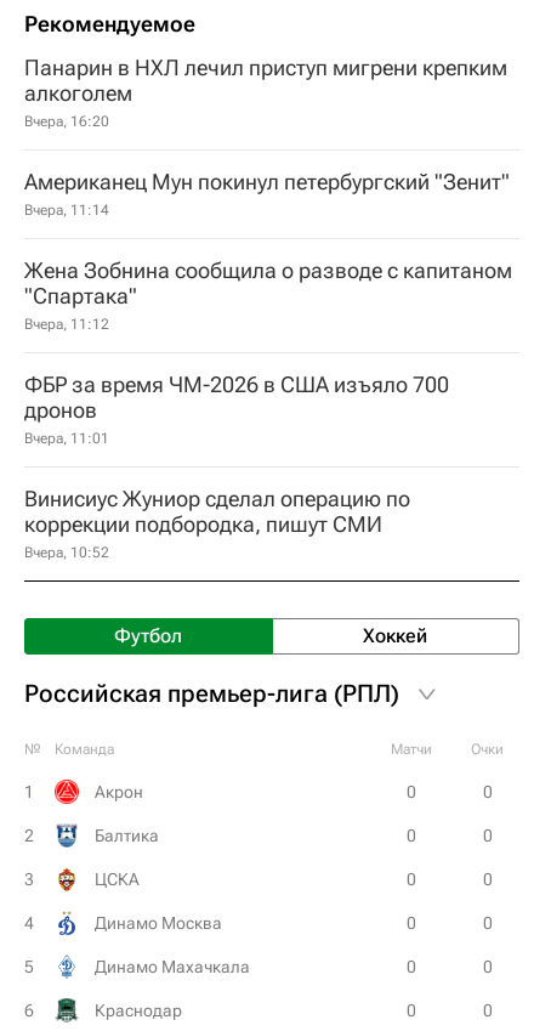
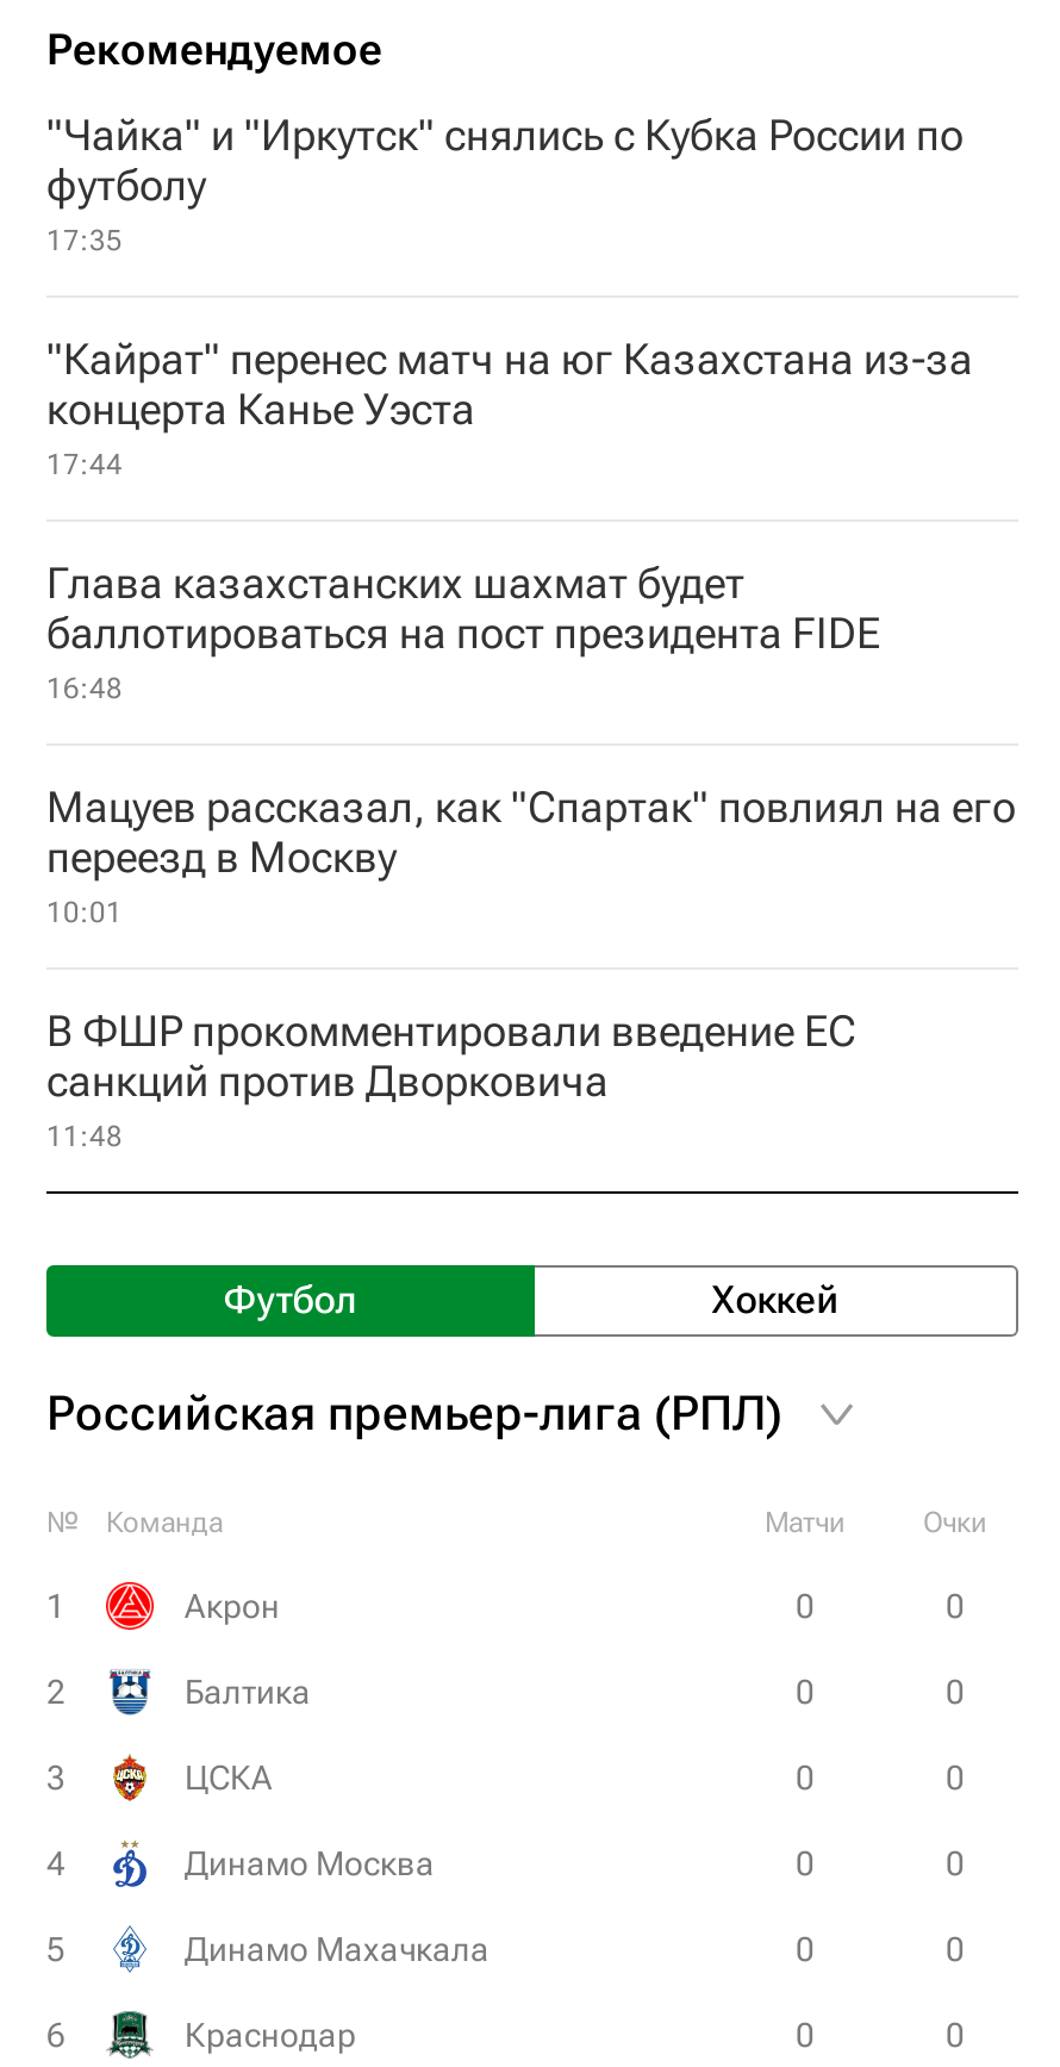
- Панарин в НХЛ лечил приступ мигрени крепким
- алкоголем
- Вчера, 16:20
+ "Чайка" и "Иркутск" снялись с Кубка России по
+ футболу
+ 17:35

- Американец Мун покинул петербургский "Зенит"
- Вчера, 11:14
+ "Кайрат" перенес матч на юг Казахстана из-за
+ концерта Канье Уэста
+ 17:44

- Жена Зобнина сообщила о разводе с капитаном
- "Спартака"
- Вчера, 11:12
+ Глава казахстанских шахмат будет
+ баллотироваться на пост президента FIDE
+ 16:48

- ФБР за время ЧМ-2026 в США изъяло 700
- дронов
- Вчера, 11:01
+ Мацуев рассказал, как "Спартак" повлиял на его
+ переезд в Москву
+ 10:01

- Винисиус Жуниор сделал операцию по
- коррекции подбородка, пишут СМИ
- Вчера, 10:52
+ В ФШР прокомментировали введение ЕС
+ санкций против Дворковича
+ 11:48
